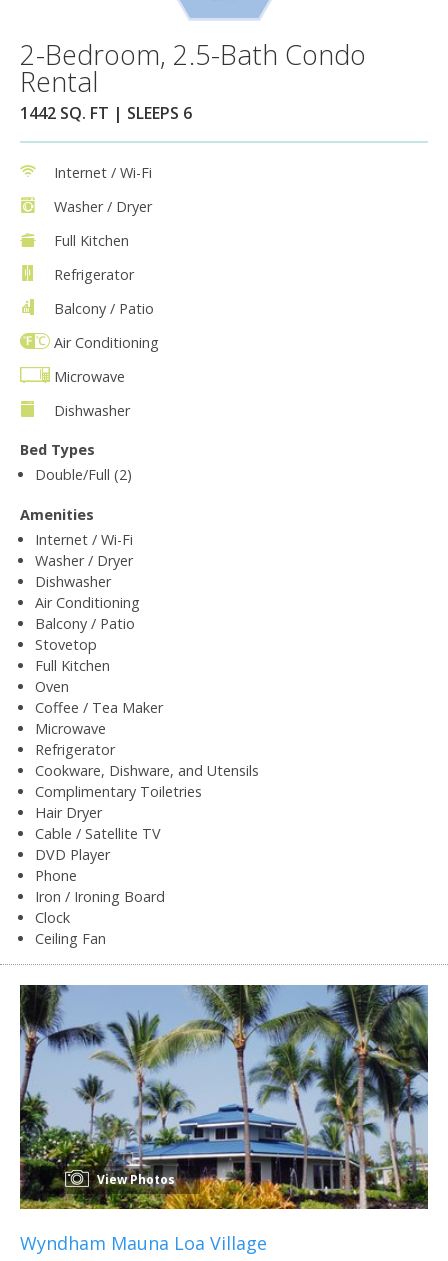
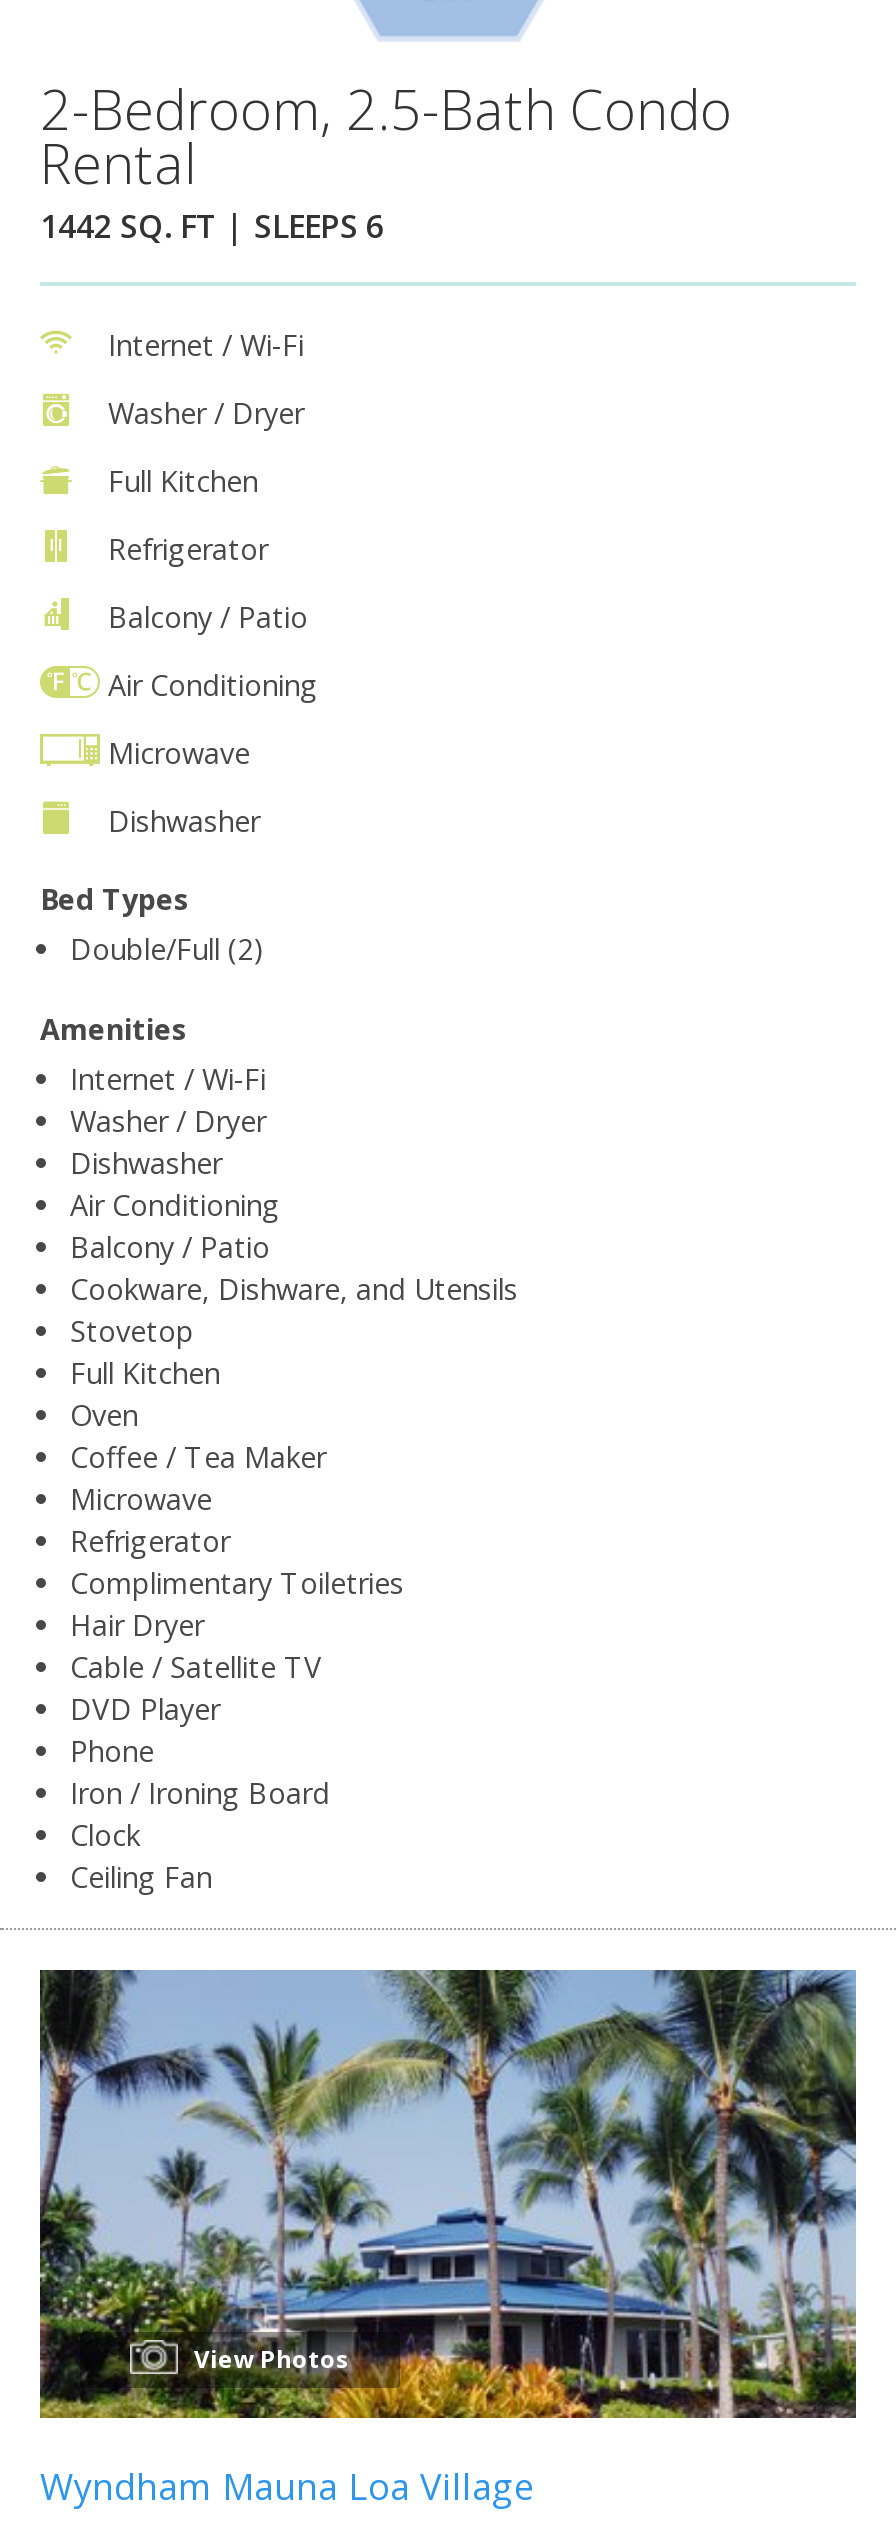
moved down: Stovetop | Full Kitchen | Oven | Coffee / Tea Maker | Microwave | Refrigerator

moved up: Cookware, Dishware, and Utensils
